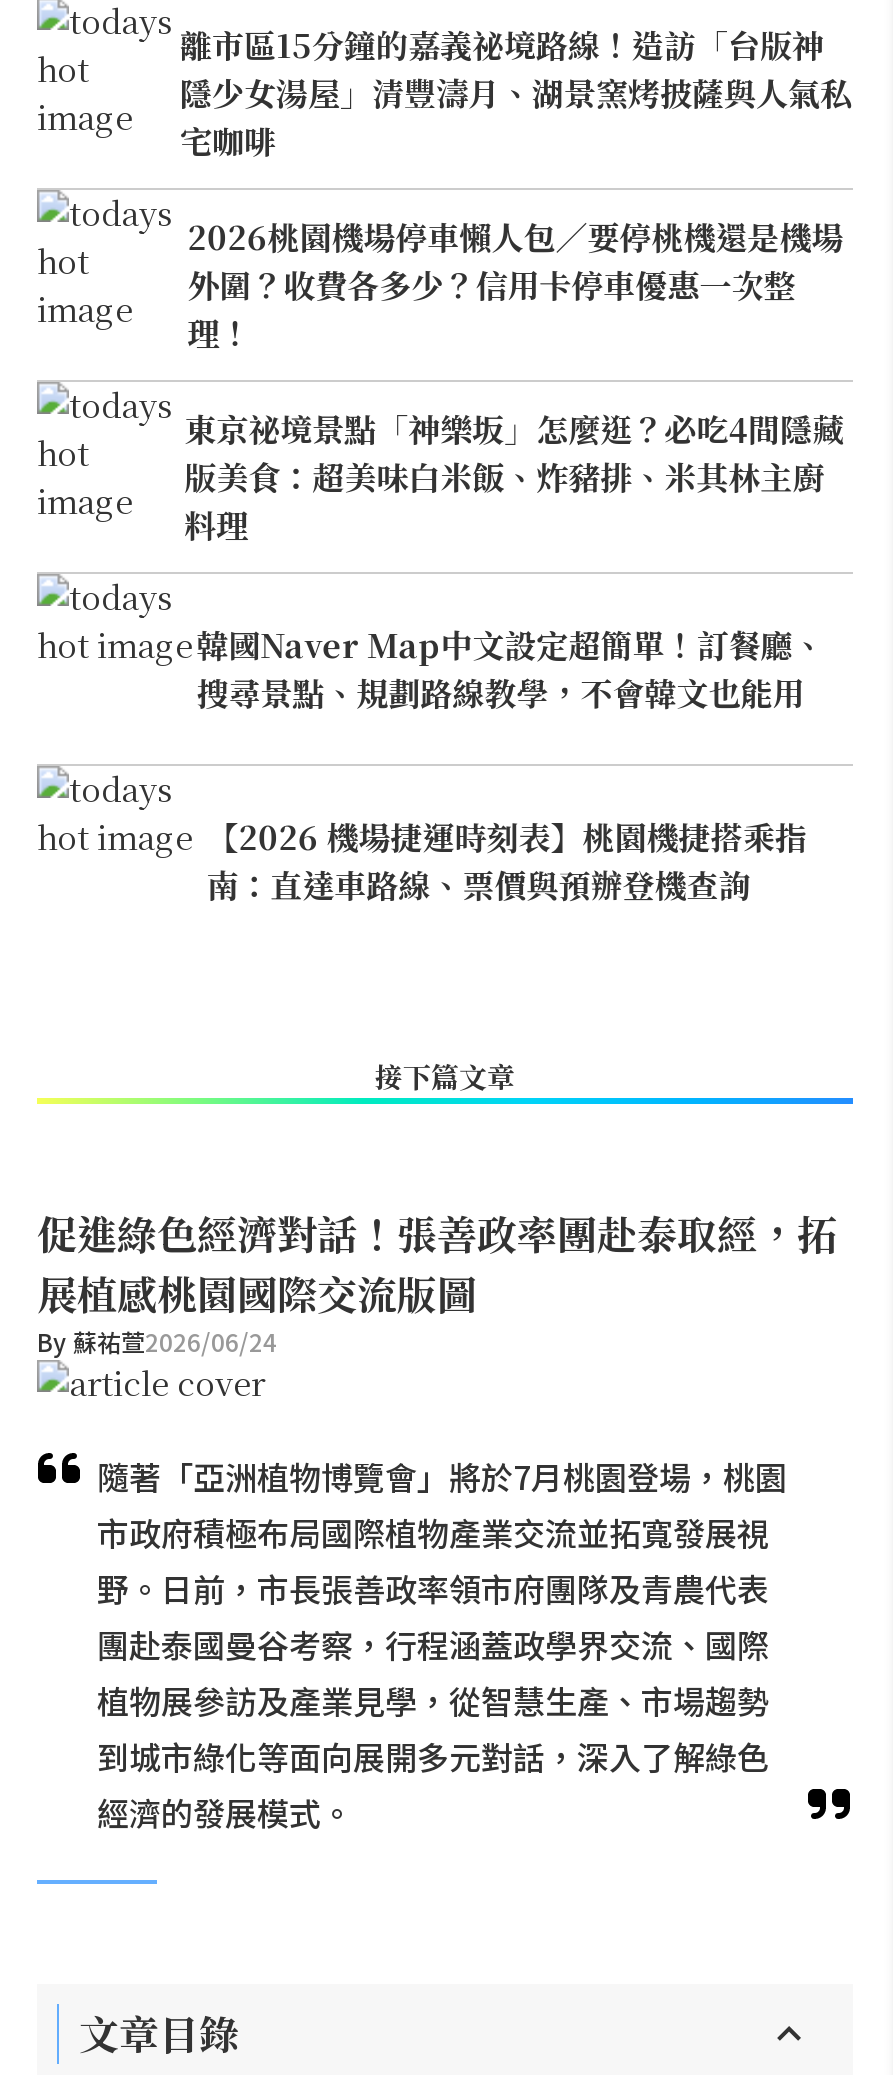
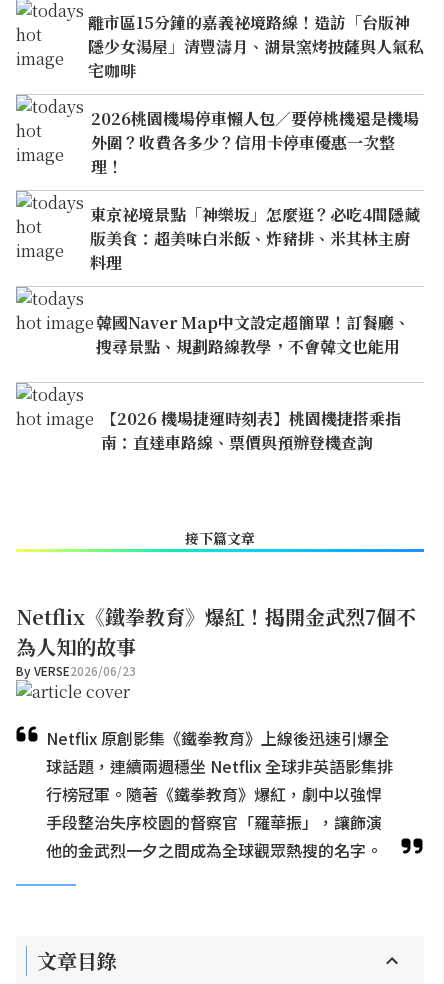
- 促進綠色經濟對話！張善政率團赴泰取經，拓
- 展植感桃園國際交流版圖
- By 蘇祐萱2026/06/24
+ Netflix《鐵拳教育》爆紅！揭開金武烈7個不
+ 為人知的故事
+ By VERSE2026/06/23

- 隨著「亞洲植物博覽會」將於7月桃園登場，桃園
- 市政府積極布局國際植物產業交流並拓寬發展視
- 野。日前，市長張善政率領市府團隊及青農代表
- 團赴泰國曼谷考察，行程涵蓋政學界交流、國際
- 植物展參訪及產業見學，從智慧生產、市場趨勢
- 到城市綠化等面向展開多元對話，深入了解綠色
- 經濟的發展模式。
+ Netflix 原創影集《鐵拳教育》上線後迅速引爆全
+ 球話題，連續兩週穩坐 Netflix 全球非英語影集排
+ 行榜冠軍。隨著《鐵拳教育》爆紅，劇中以強悍
+ 手段整治失序校園的督察官「羅華振」，讓飾演
+ 他的金武烈一夕之間成為全球觀眾熱搜的名字。
